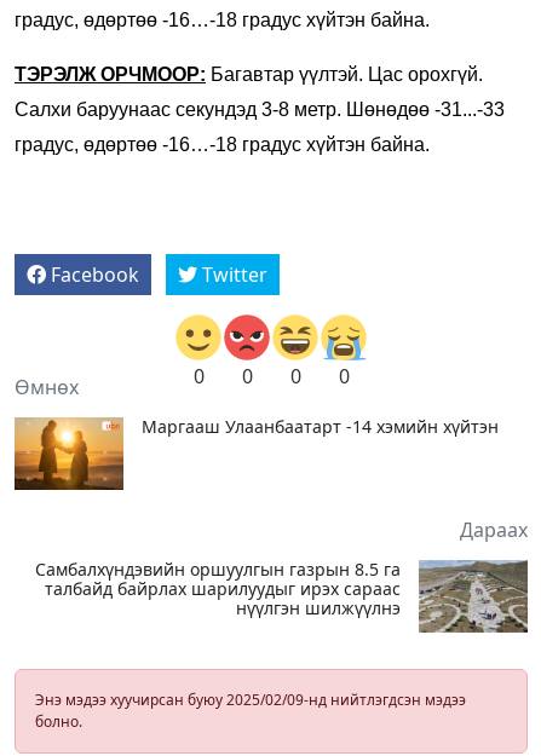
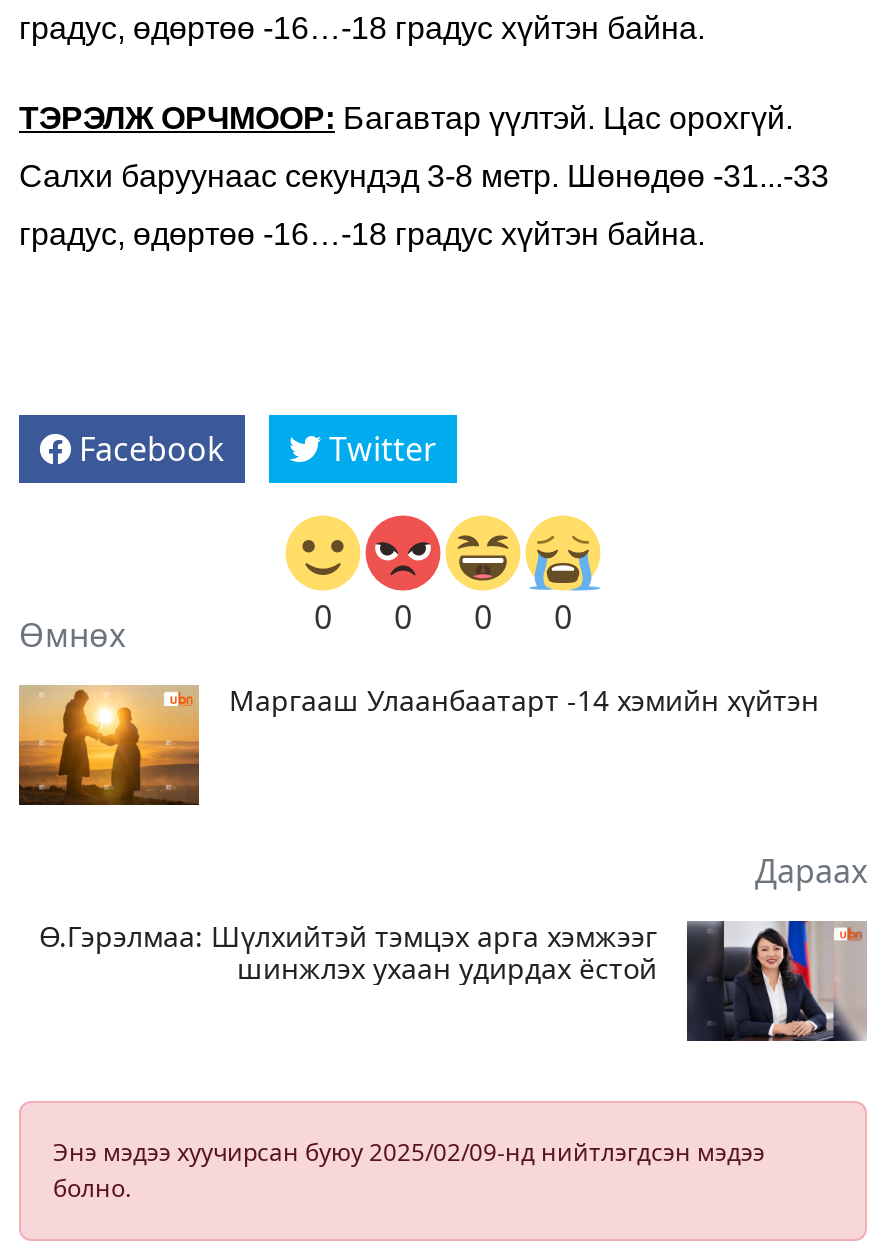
- [image]
- Самбалхүндэвийн оршуулгын газрын 8.5 га
- талбайд байрлах шарилуудыг ирэх сараас
- нүүлгэн шилжүүлнэ
+ [image]
+ Ө.Гэрэлмаа: Шүлхийтэй тэмцэх арга хэмжээг
+ шинжлэх ухаан удирдах ёстой
